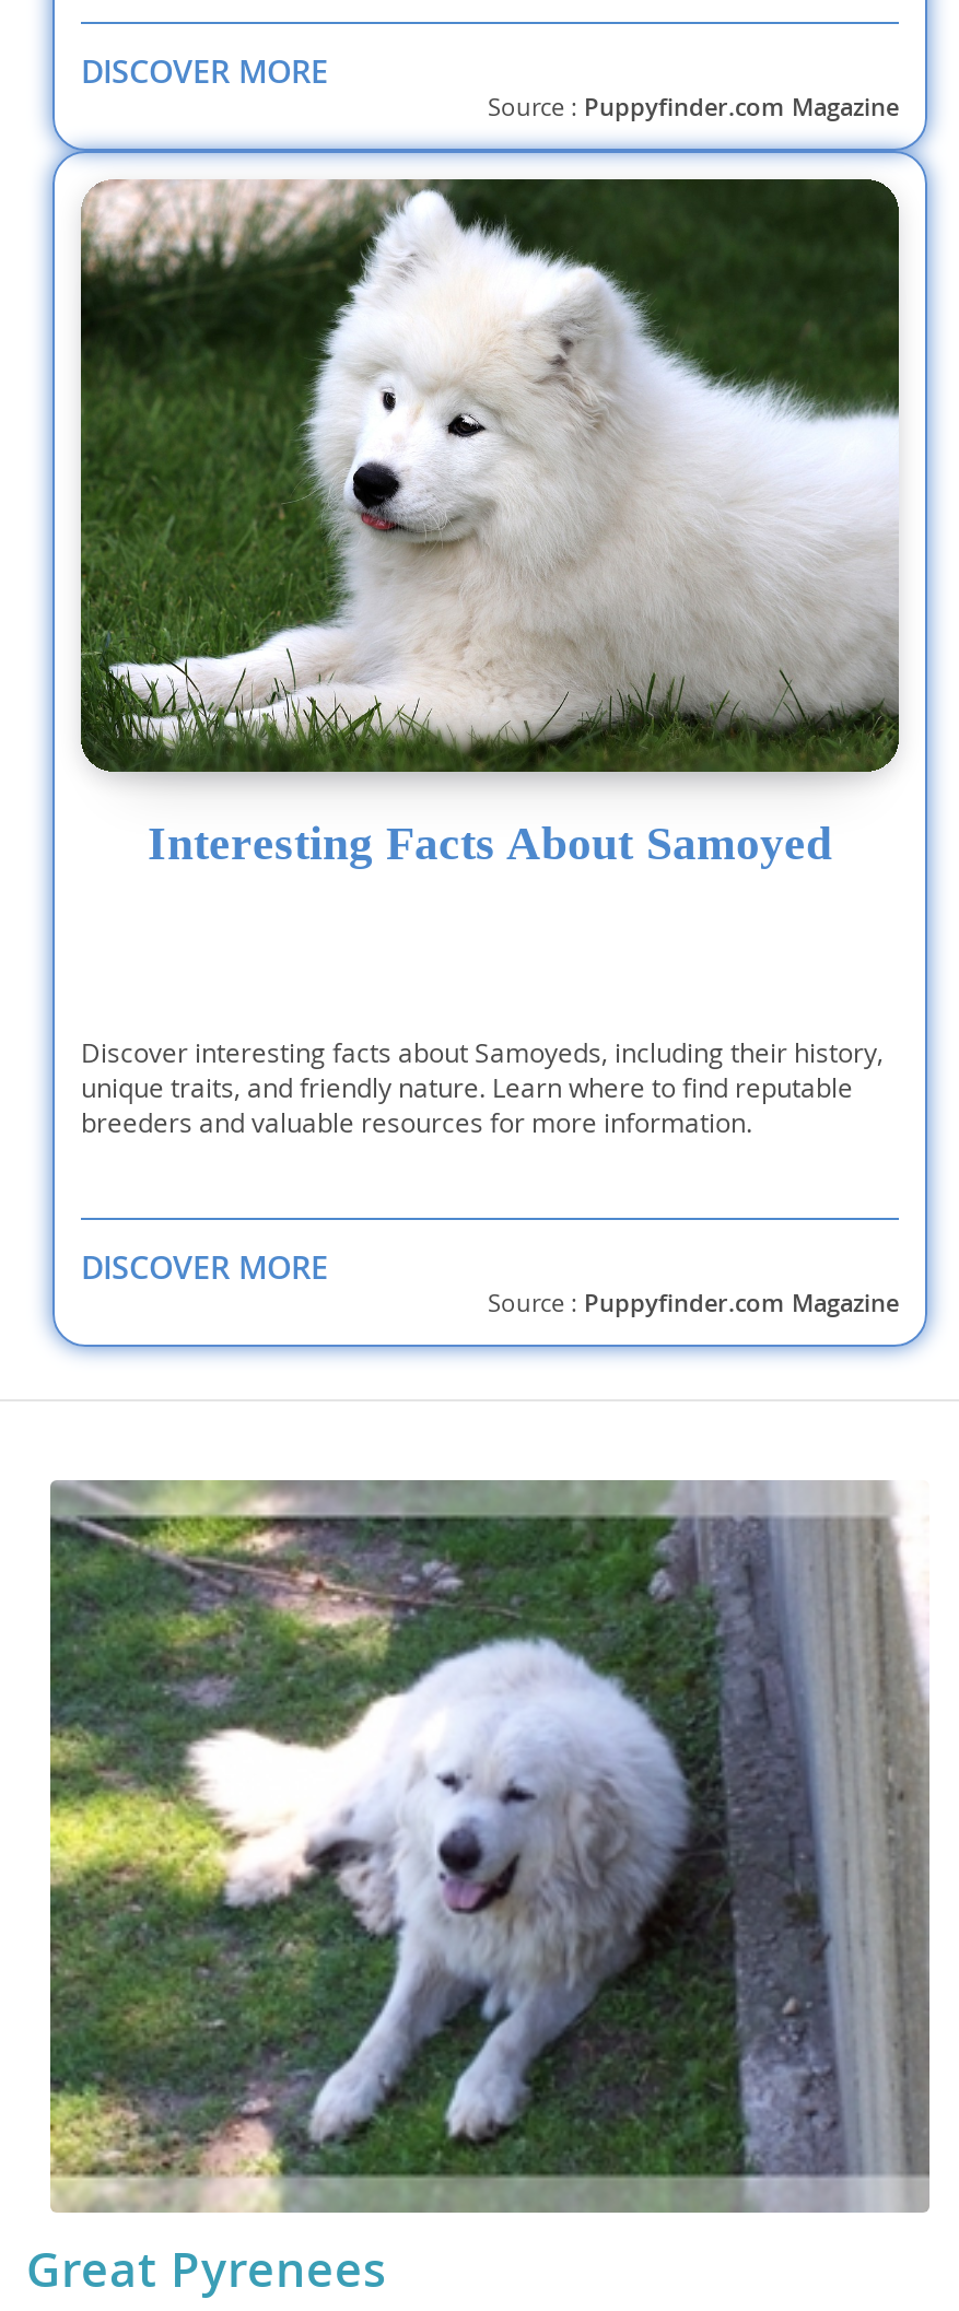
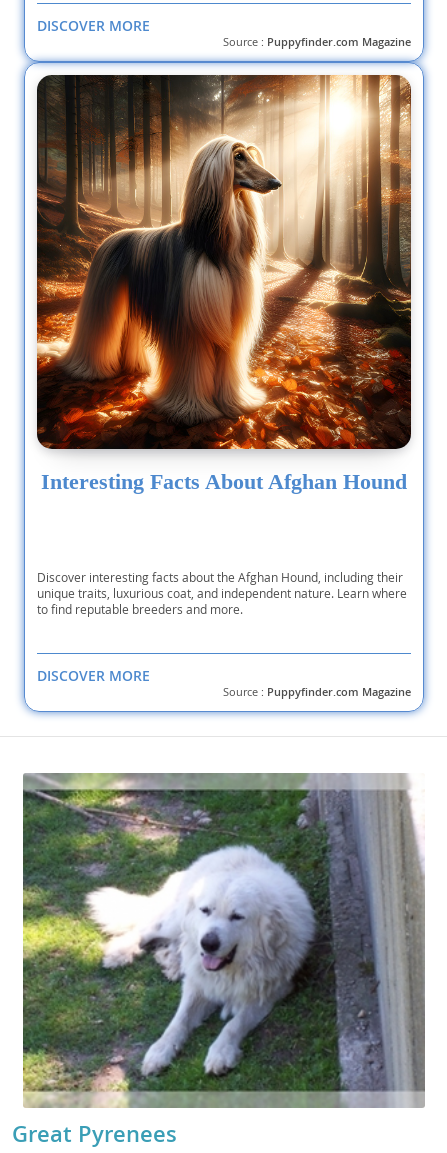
- [image]
- Interesting Facts About Samoyed
+ [image]
+ Interesting Facts About Afghan Hound

- Discover interesting facts about Samoyeds, including their history,
- unique traits, and friendly nature. Learn where to find reputable
- breeders and valuable resources for more information.
+ Discover interesting facts about the Afghan Hound, including their
+ unique traits, luxurious coat, and independent nature. Learn where
+ to find reputable breeders and more.
